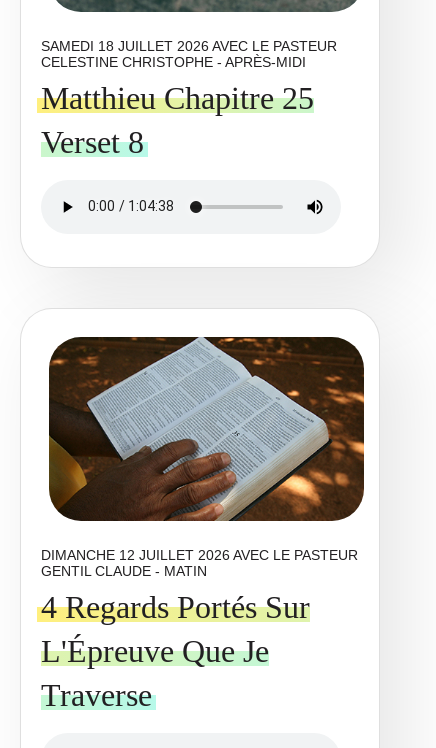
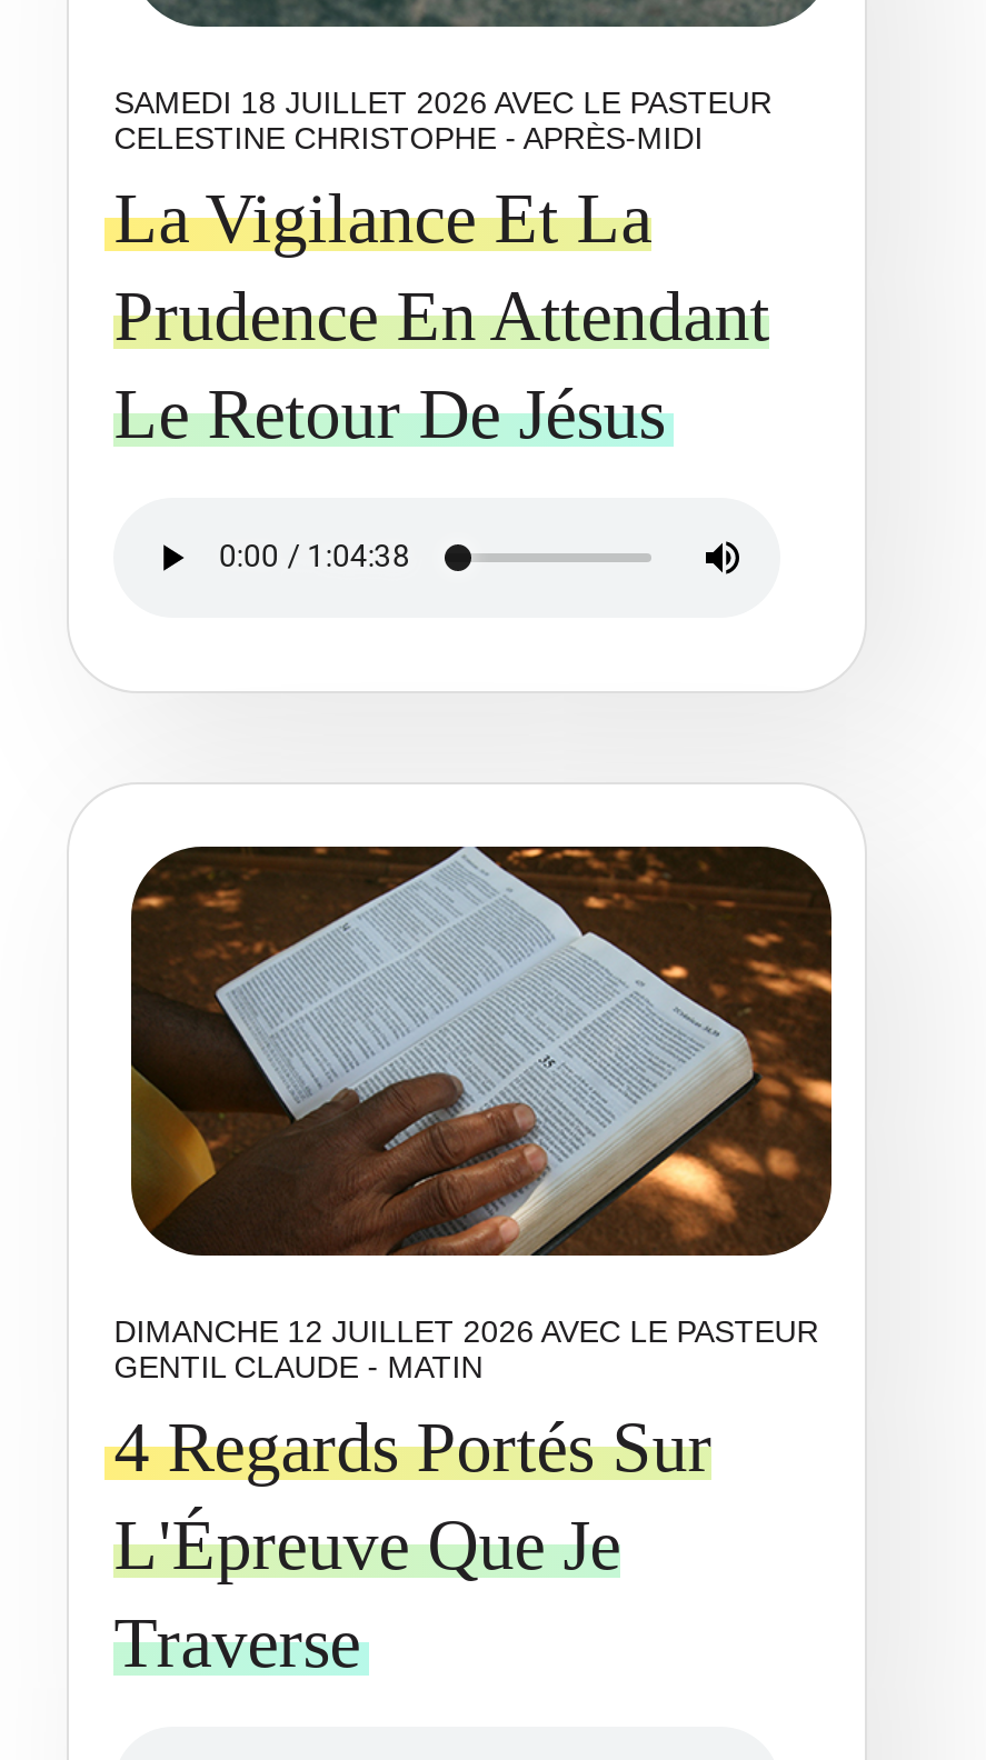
- Matthieu Chapitre 25
- Verset 8
+ La Vigilance Et La
+ Prudence En Attendant
+ Le Retour De Jésus
